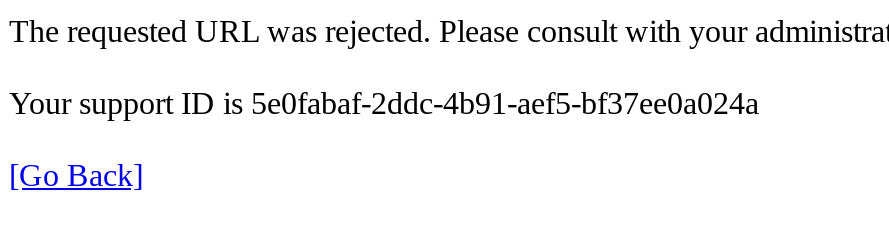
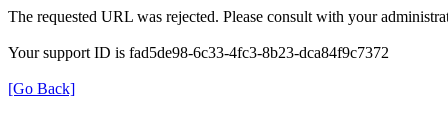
- Your support ID is 5e0fabaf-2ddc-4b91-aef5-bf37ee0a024a
+ Your support ID is fad5de98-6c33-4fc3-8b23-dca84f9c7372
